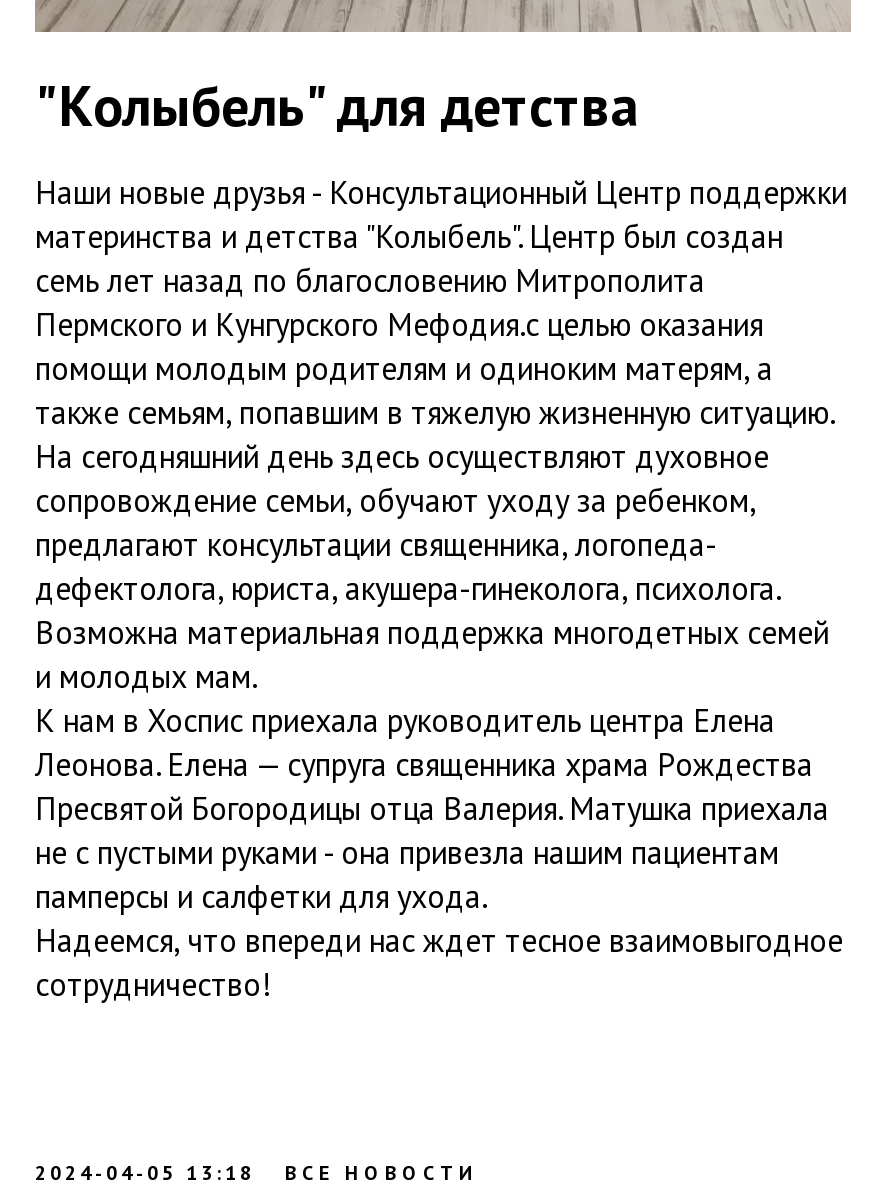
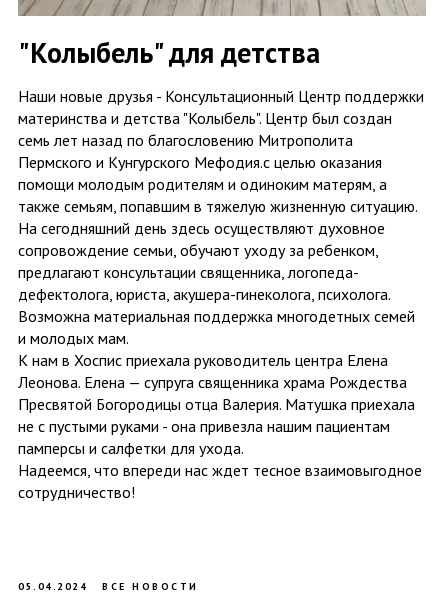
- 2024-04-05 13:18 ВСЕ НОВОСТИ
+ 05.04.2024 ВСЕ НОВОСТИ
